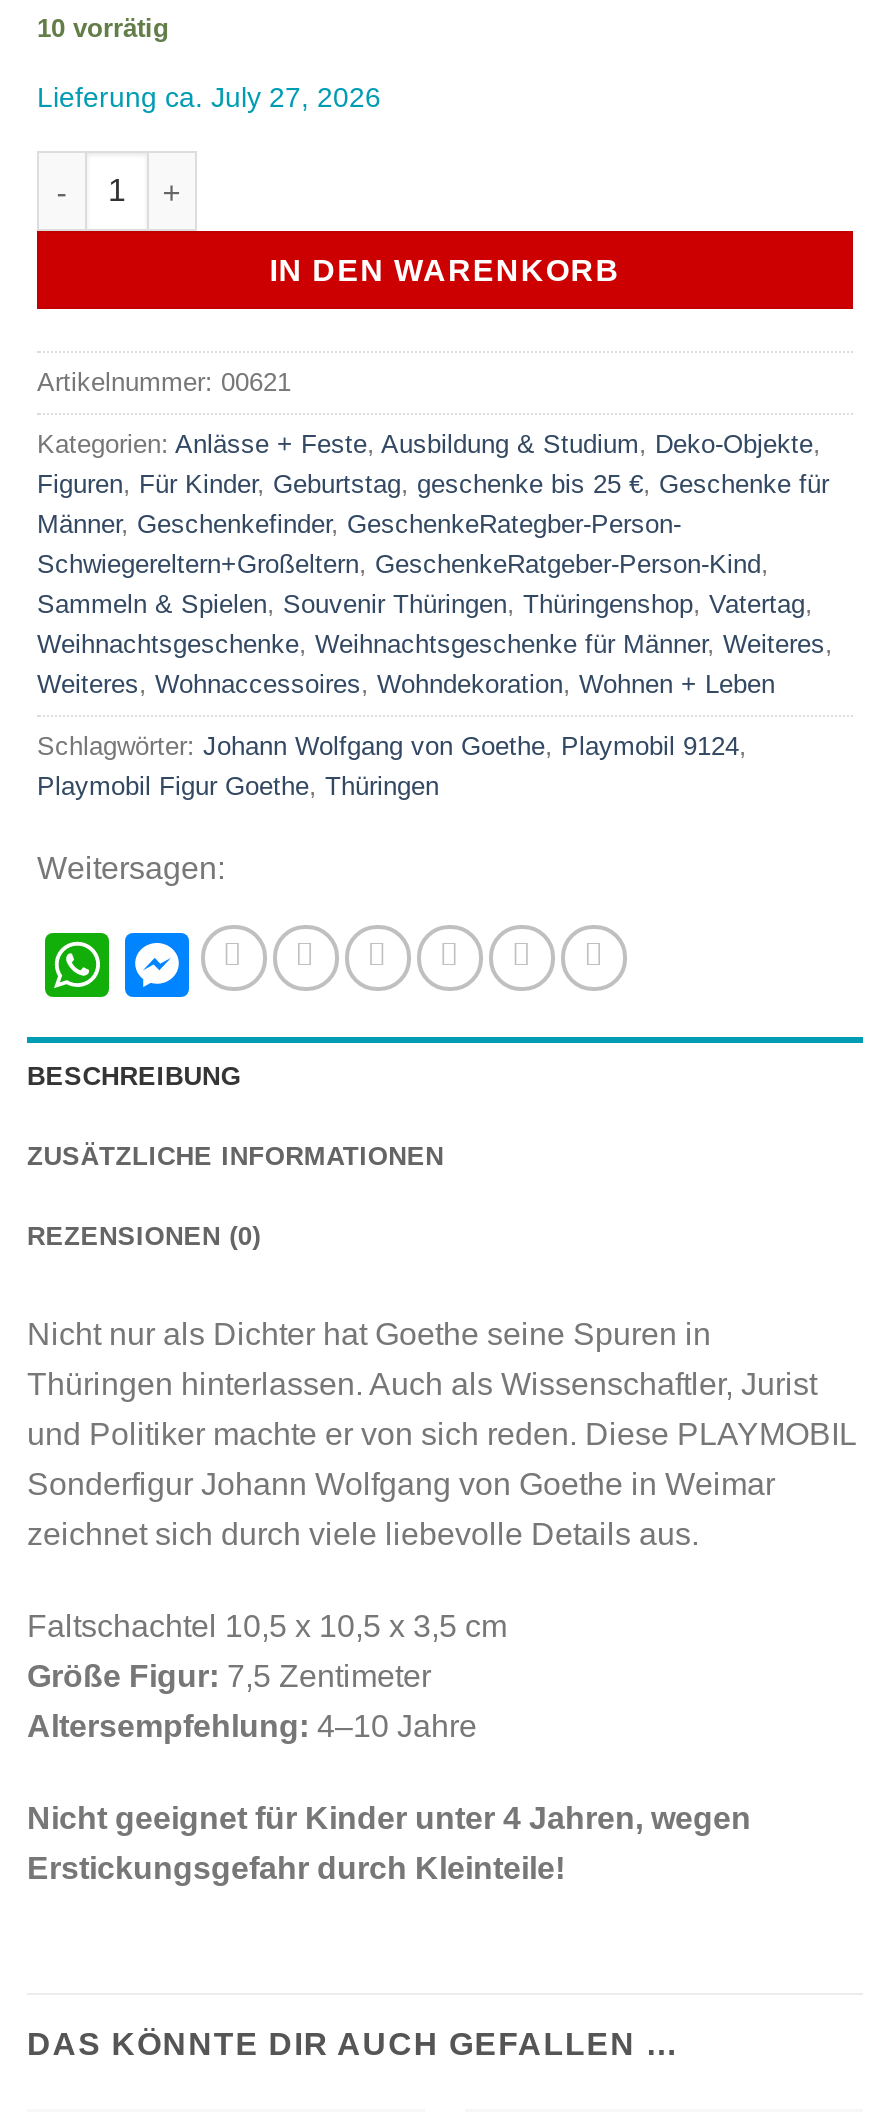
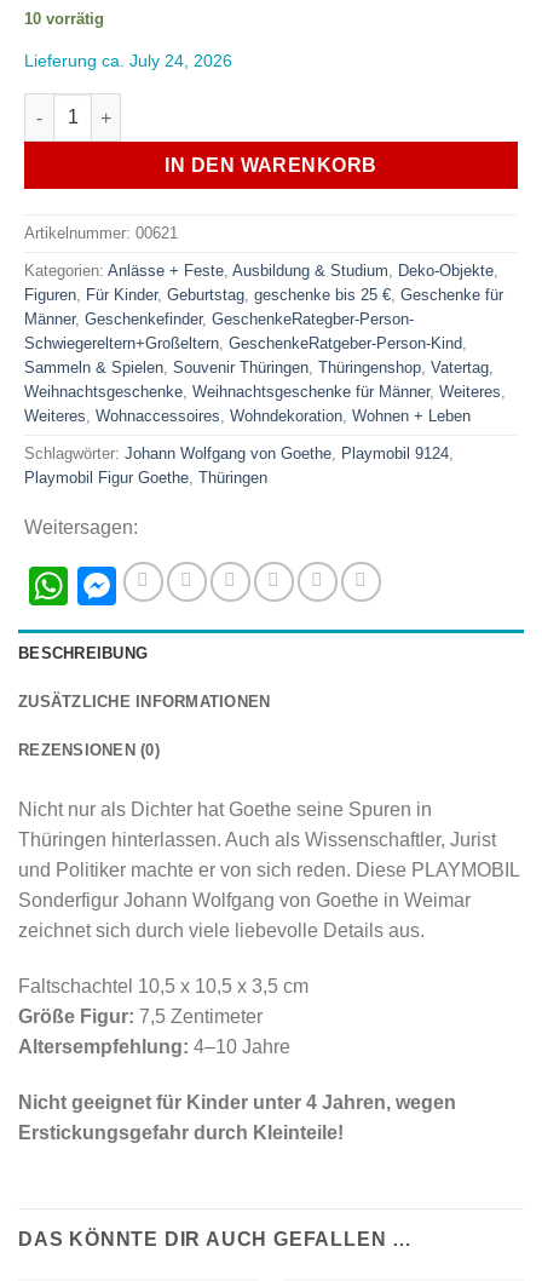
- Lieferung ca. July 27, 2026
+ Lieferung ca. July 24, 2026
